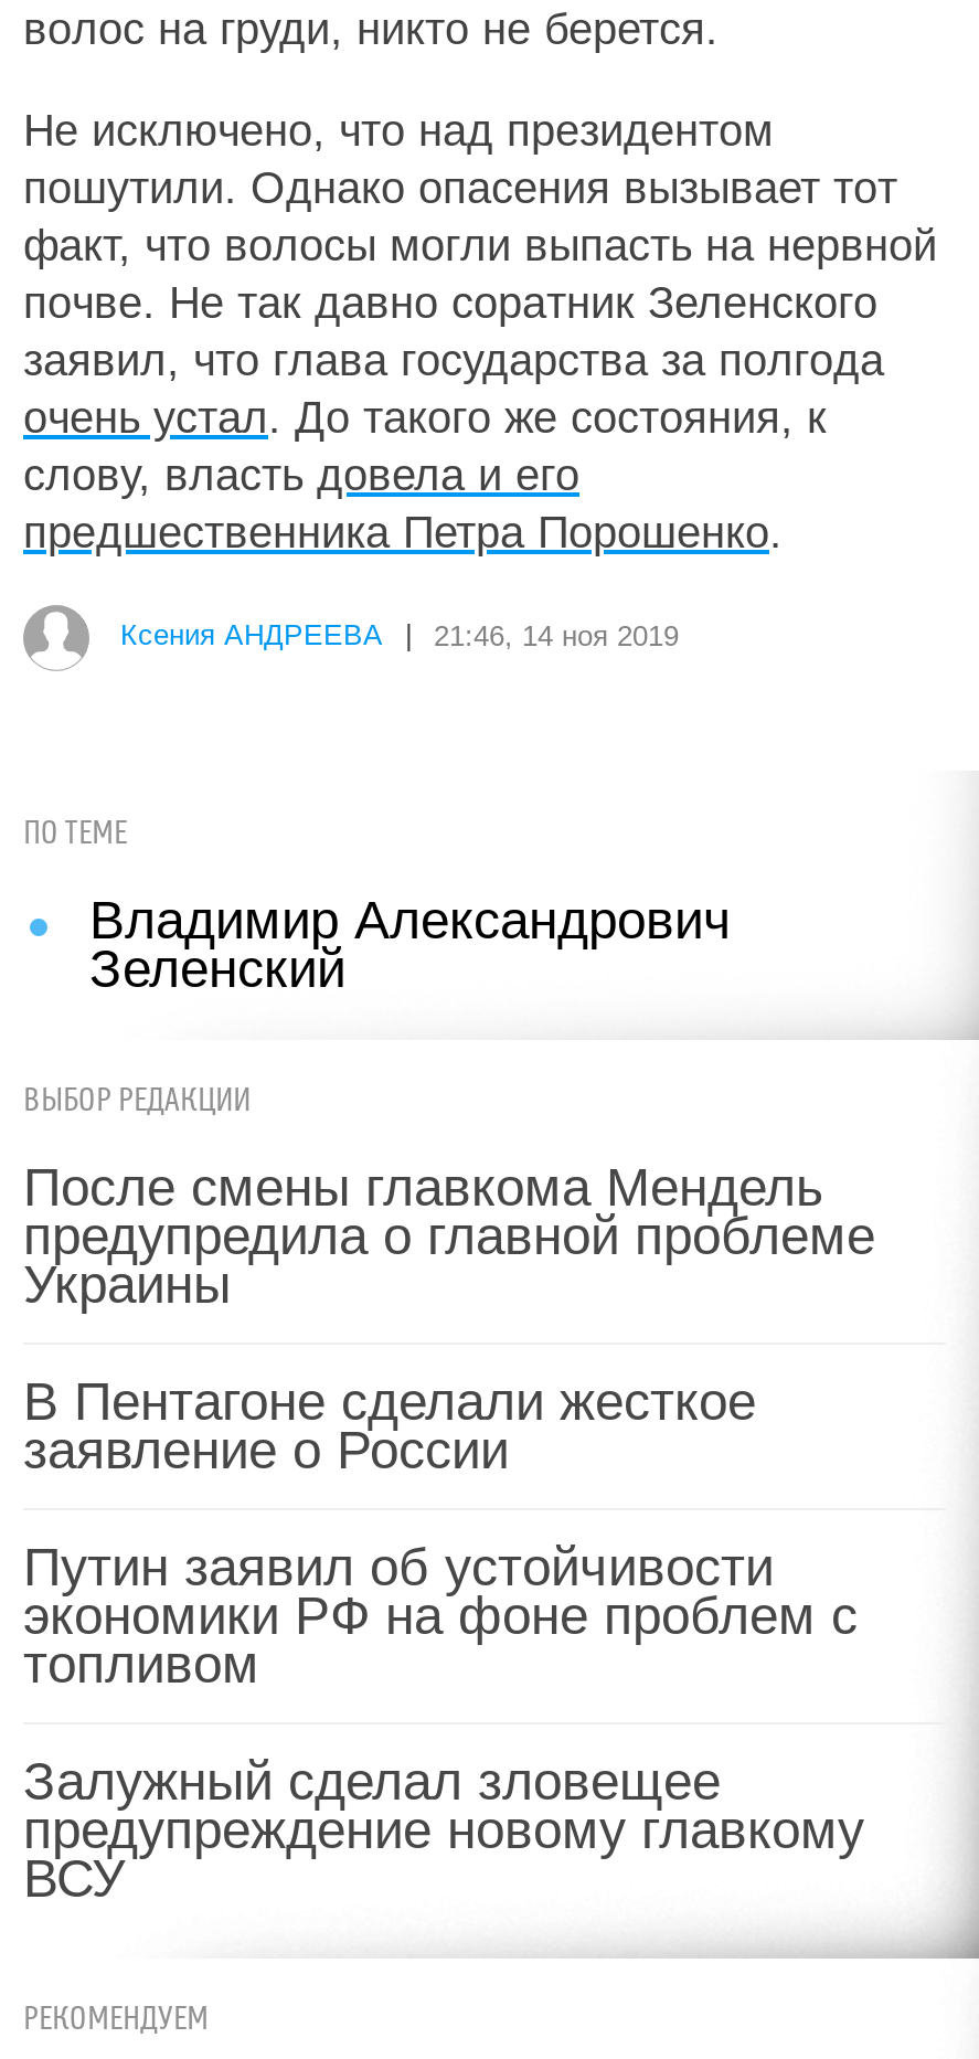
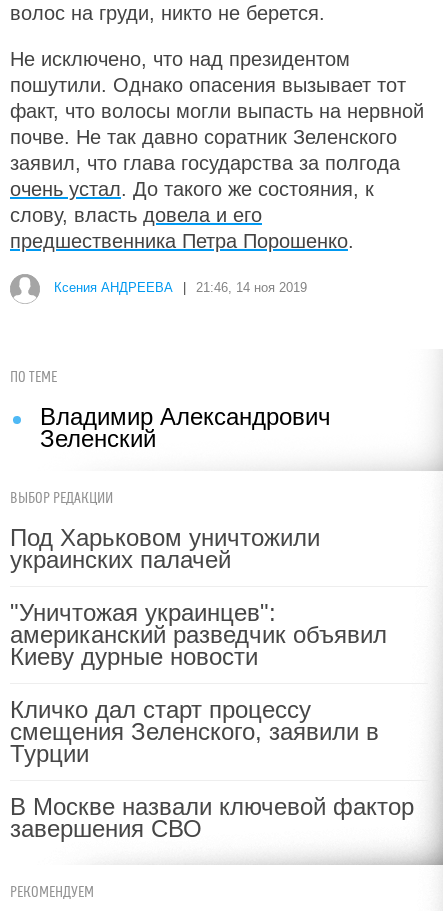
- После смены главкома Мендель
- предупредила о главной проблеме
- Украины
+ Под Харьковом уничтожили
+ украинских палачей

- В Пентагоне сделали жесткое
- заявление о России
+ "Уничтожая украинцев":
+ американский разведчик объявил
+ Киеву дурные новости

- Путин заявил об устойчивости
- экономики РФ на фоне проблем с
- топливом
+ Кличко дал старт процессу
+ смещения Зеленского, заявили в
+ Турции

- Залужный сделал зловещее
- предупреждение новому главкому
- ВСУ
+ В Москве назвали ключевой фактор
+ завершения СВО
